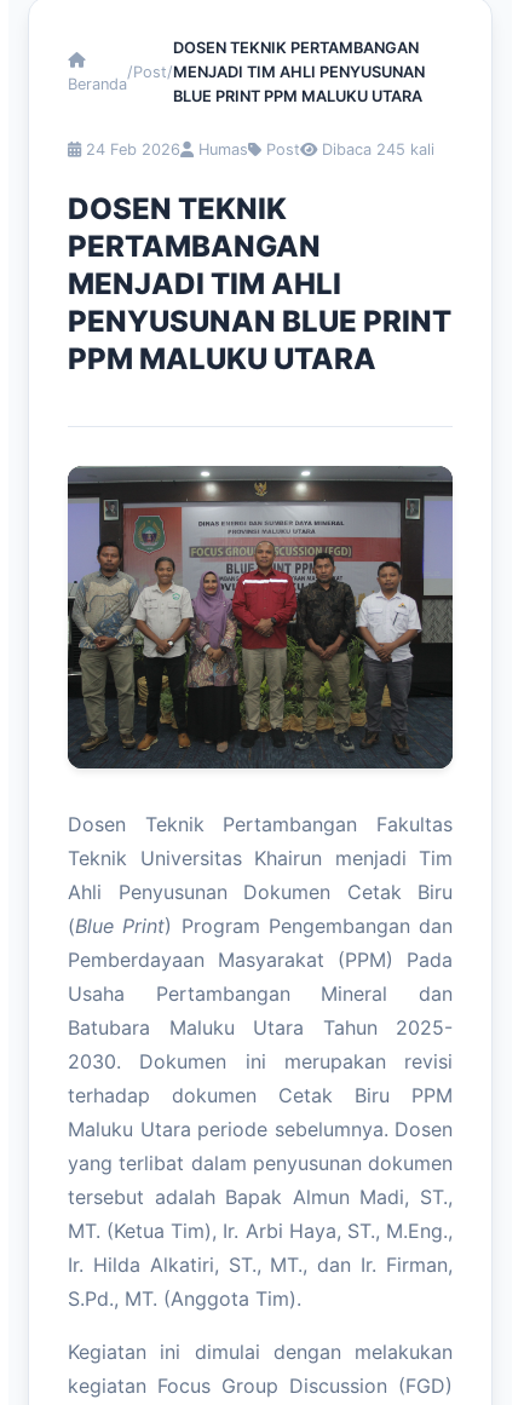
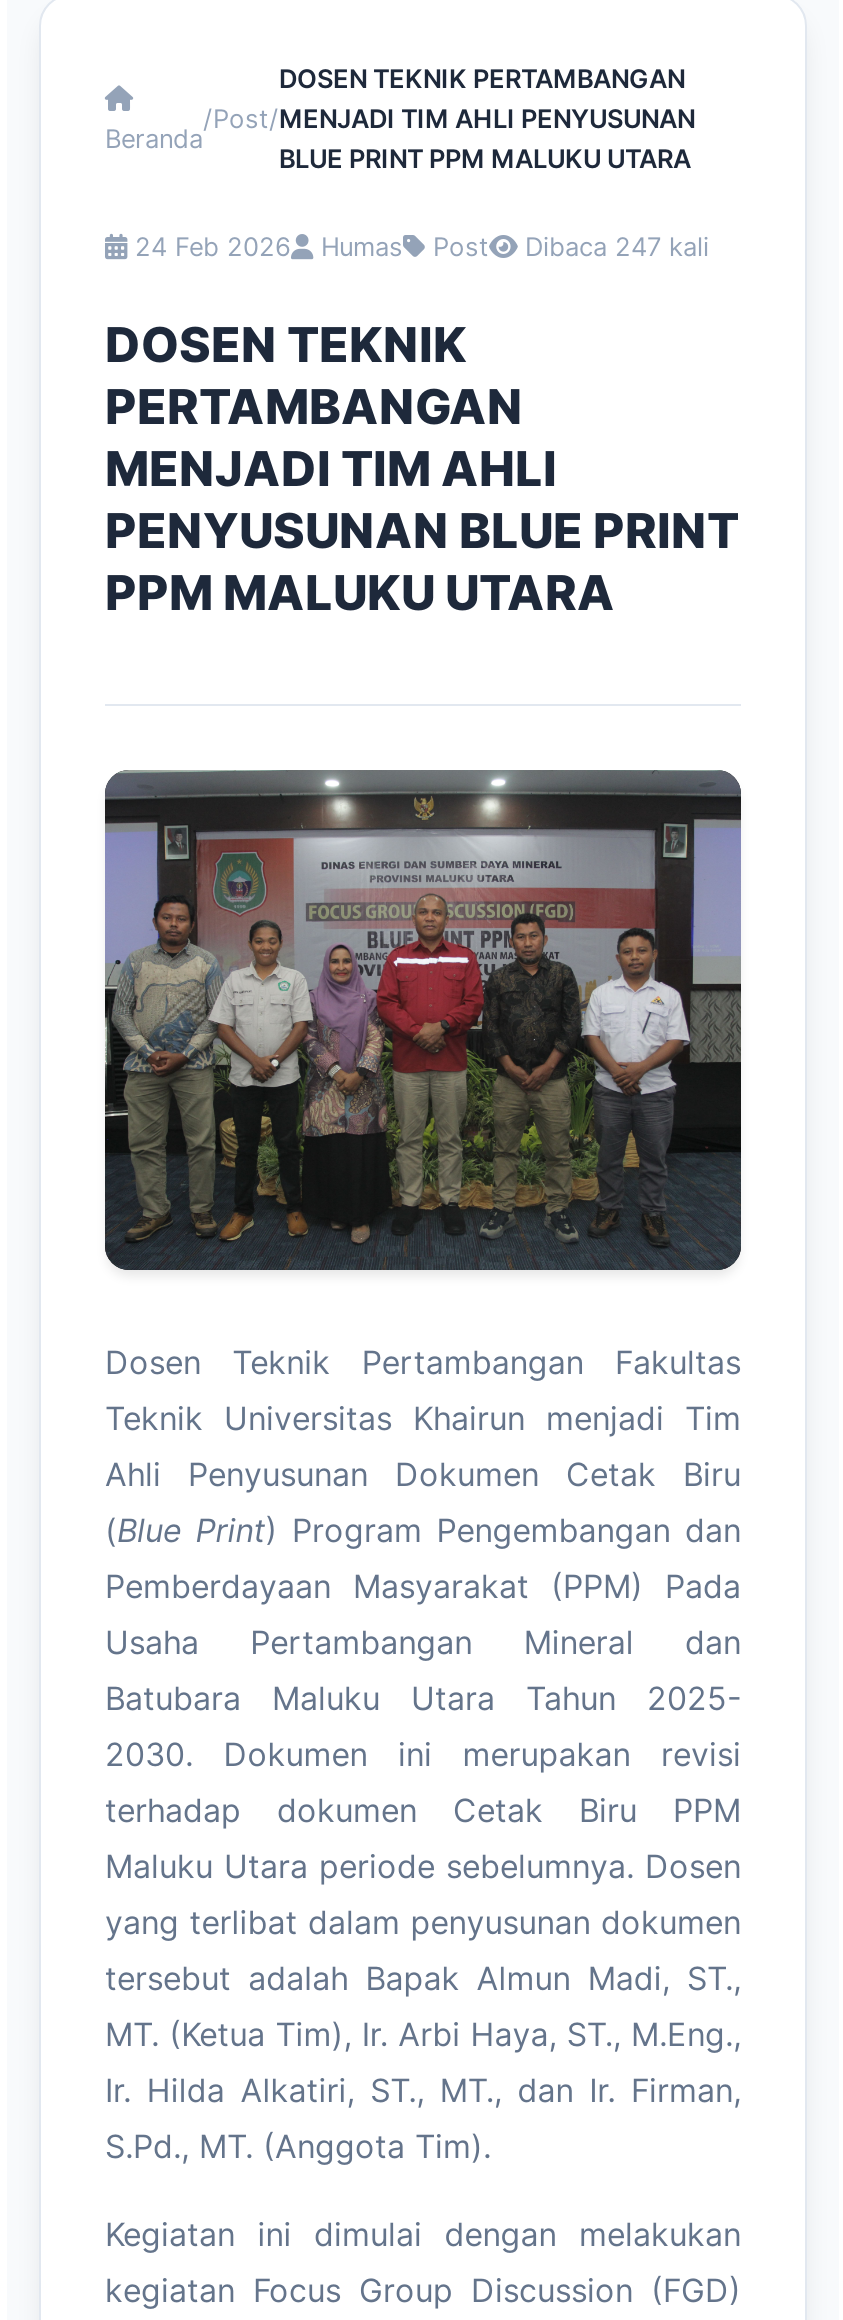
- 24 Feb 2026 Humas Post Dibaca 245 kali
+ 24 Feb 2026 Humas Post Dibaca 247 kali
